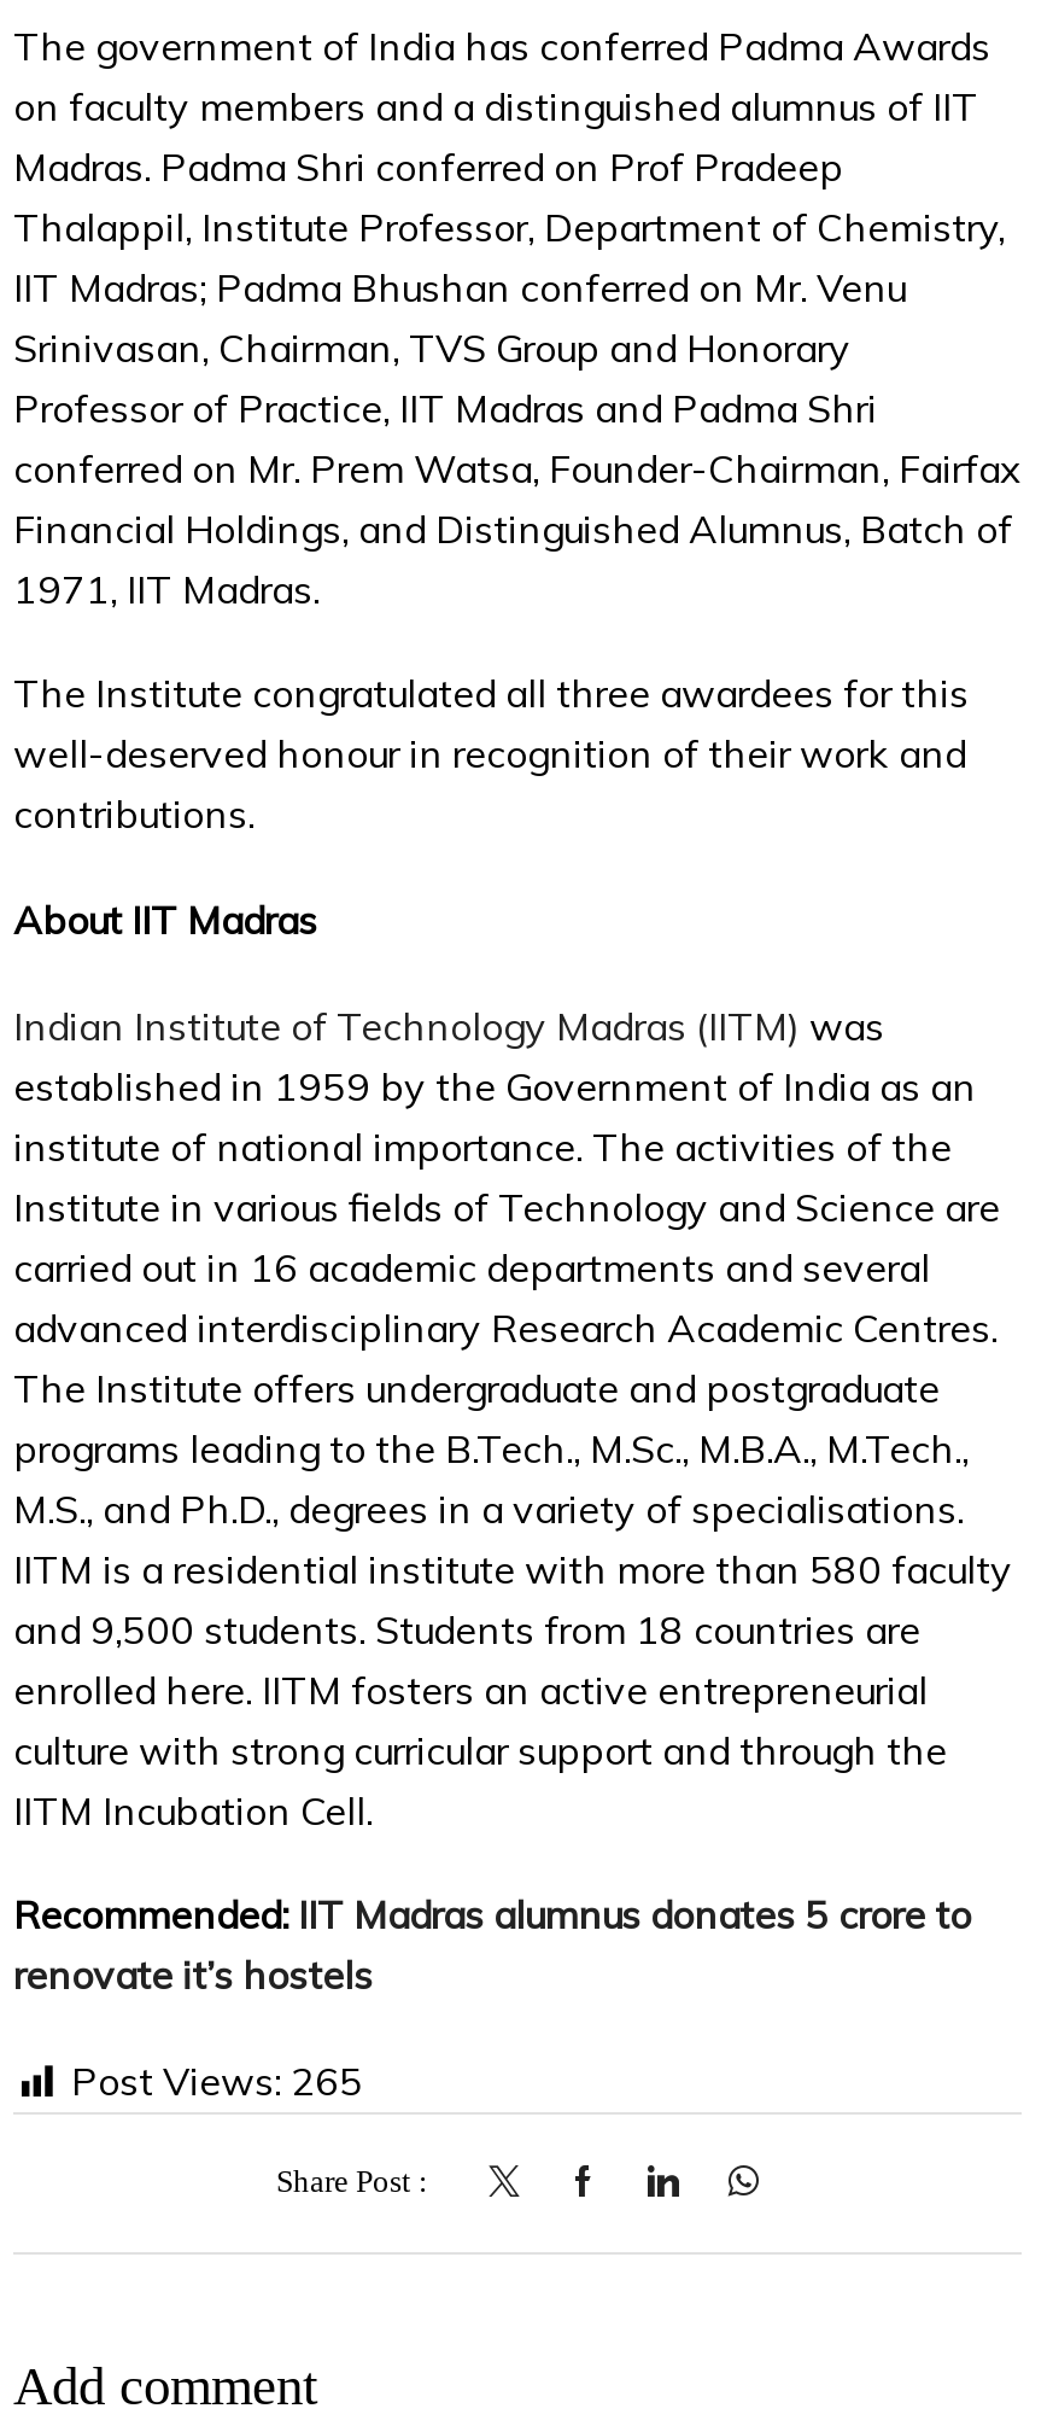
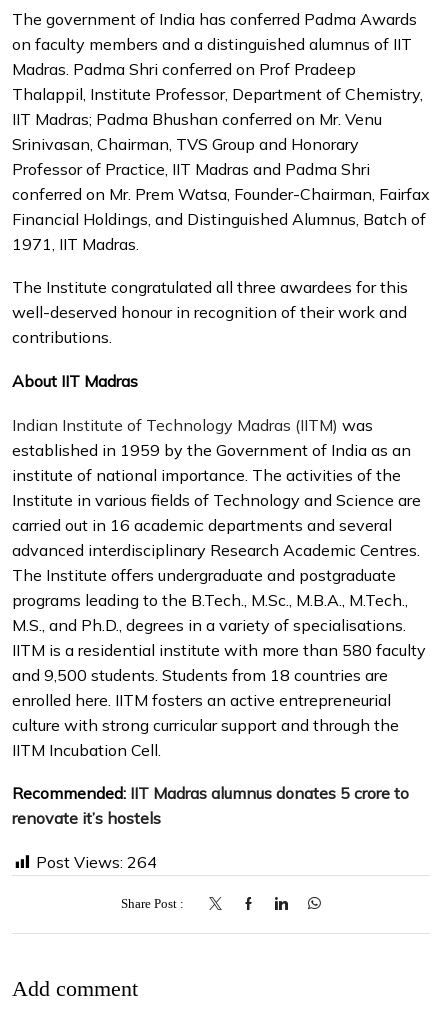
- Post Views: 265
+ Post Views: 264
